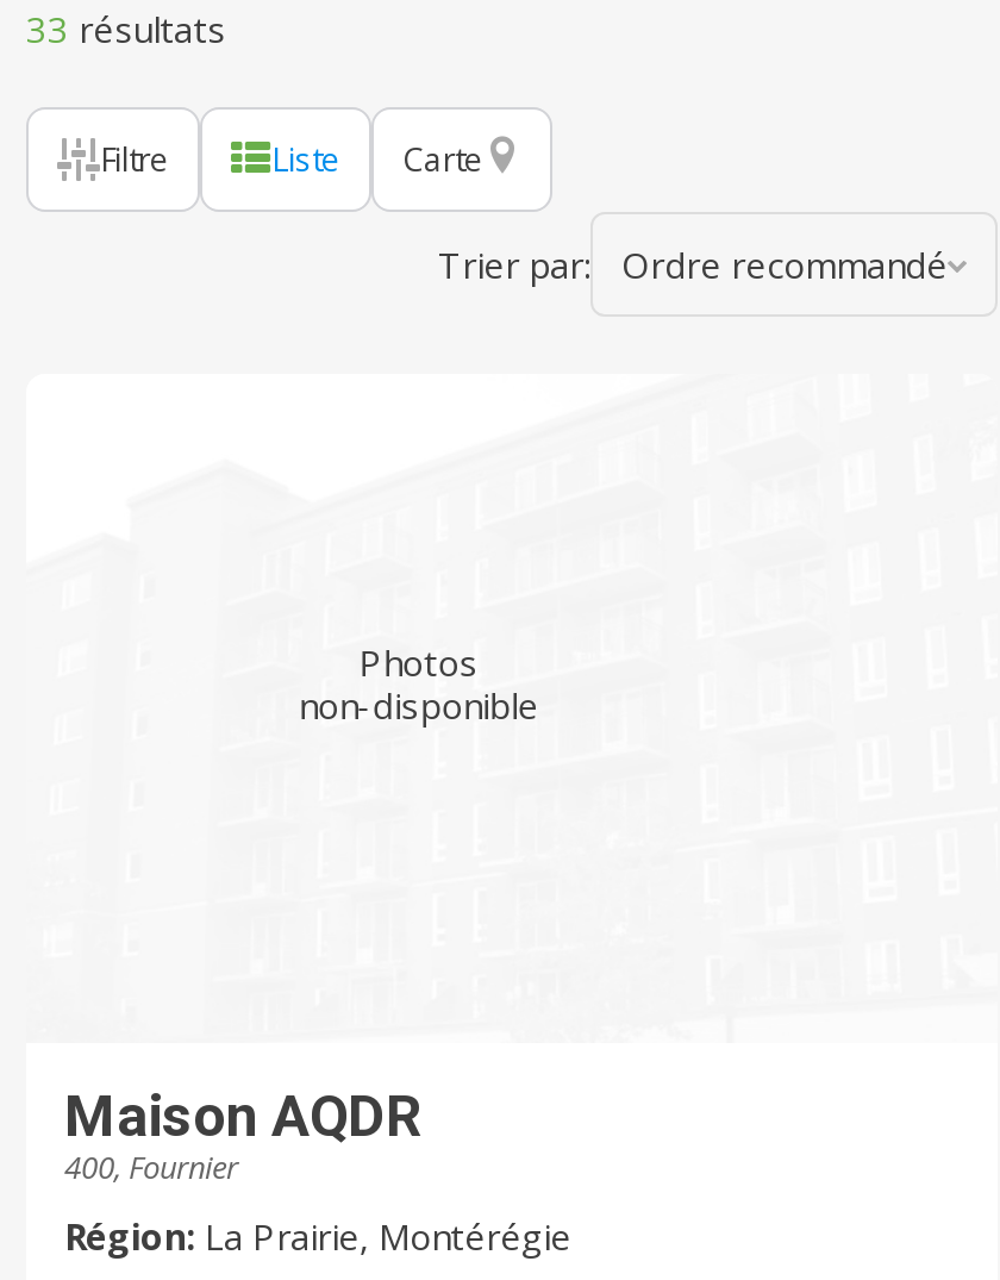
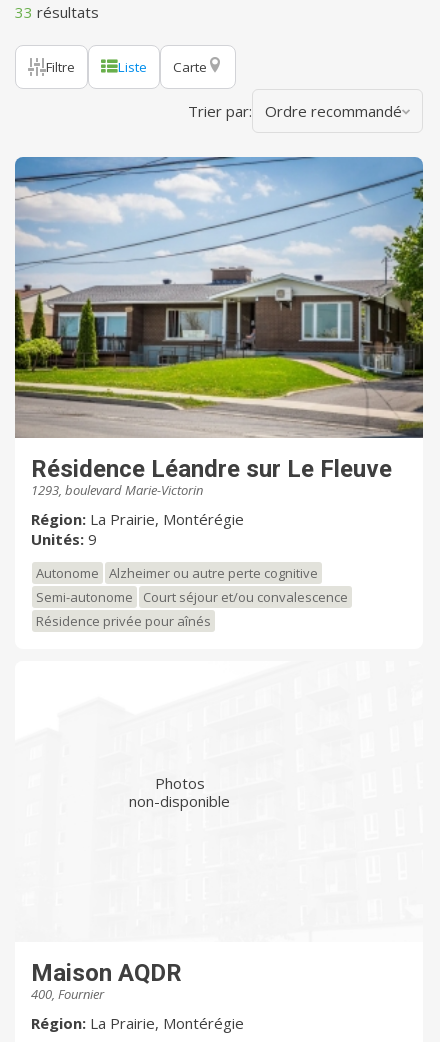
+ [image]
+ Résidence Léandre sur Le Fleuve
+ 1293, boulevard Marie-Victorin
+ Région: La Prairie, Montérégie
+ Unités: 9
+ Autonome Alzheimer ou autre perte cognitive
+ Semi-autonome Court séjour et/ou convalescence
+ Résidence privée pour aînés
